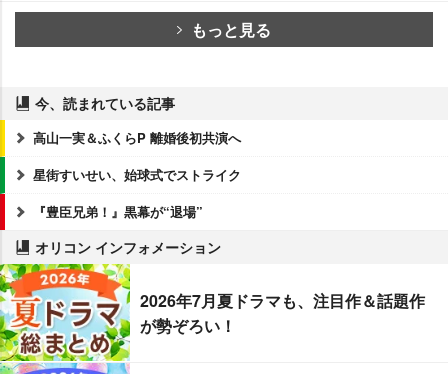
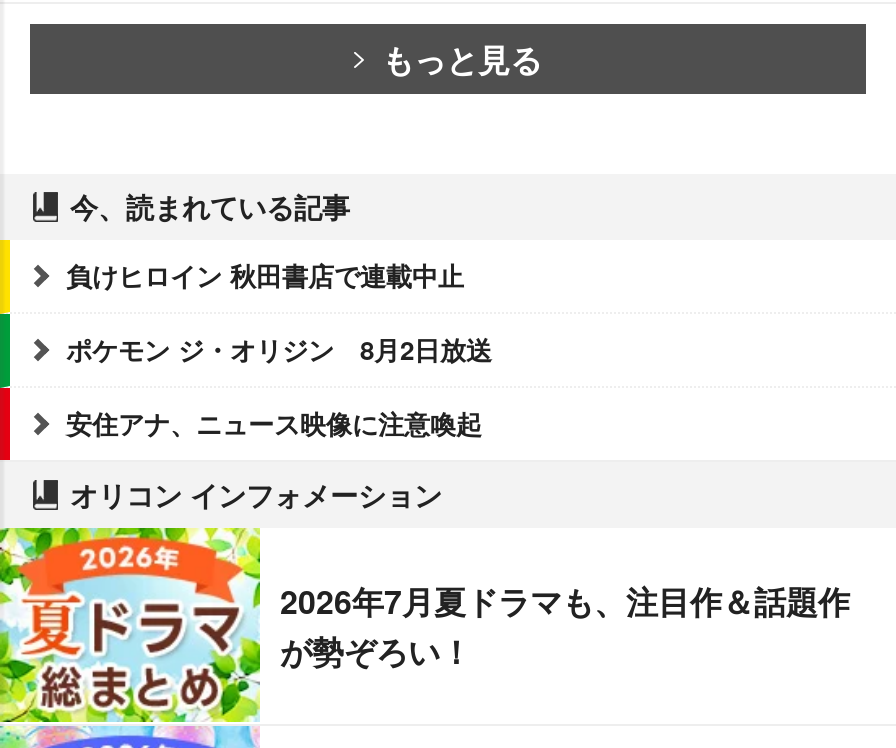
- 高山一実＆ふくらP 離婚後初共演へ
+ 負けヒロイン 秋田書店で連載中止

- 星街すいせい、始球式でストライク
+ ポケモン ジ・オリジン 8月2日放送

- 『豊臣兄弟！』黒幕が“退場”
+ 安住アナ、ニュース映像に注意喚起
